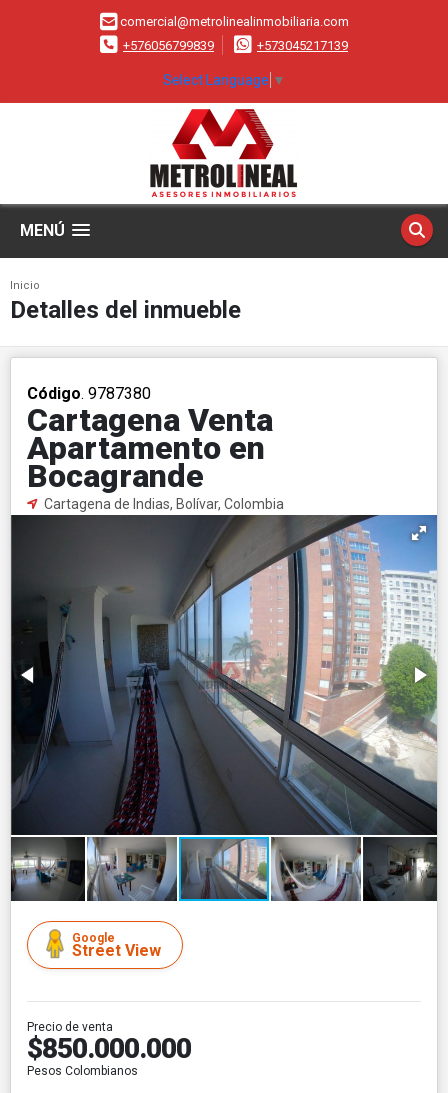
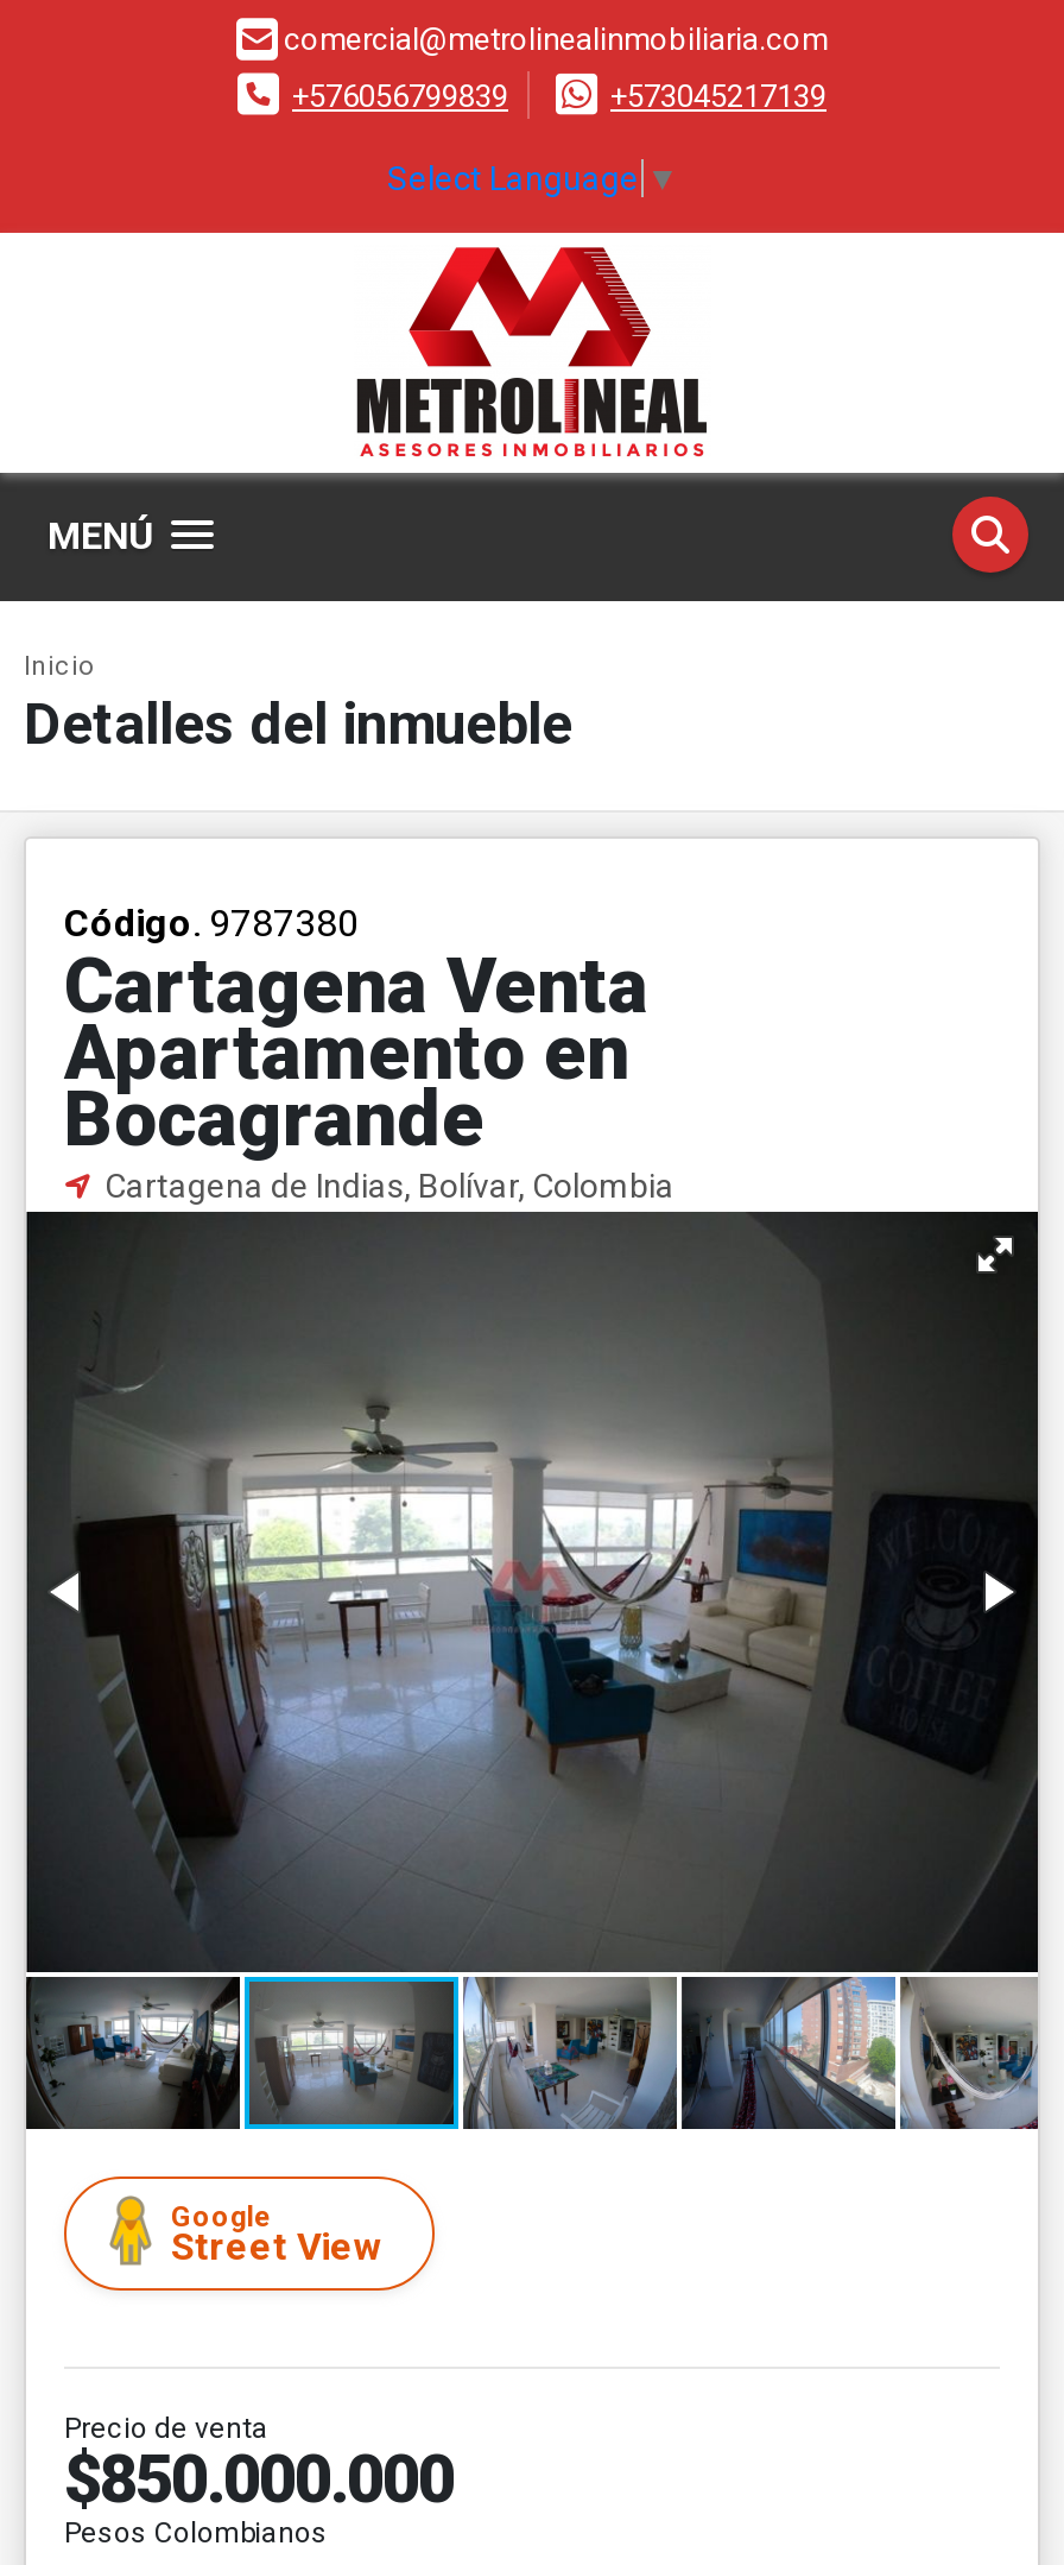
- [image]
+ [image]
